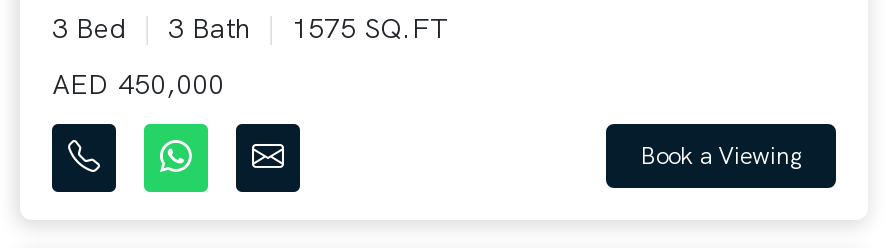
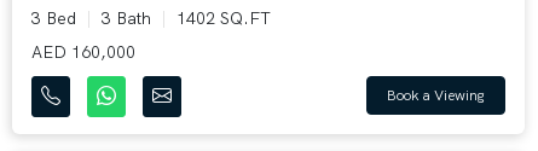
- 3 Bed 3 Bath 1575 SQ.FT
+ 3 Bed 3 Bath 1402 SQ.FT

- AED 450,000
+ AED 160,000
